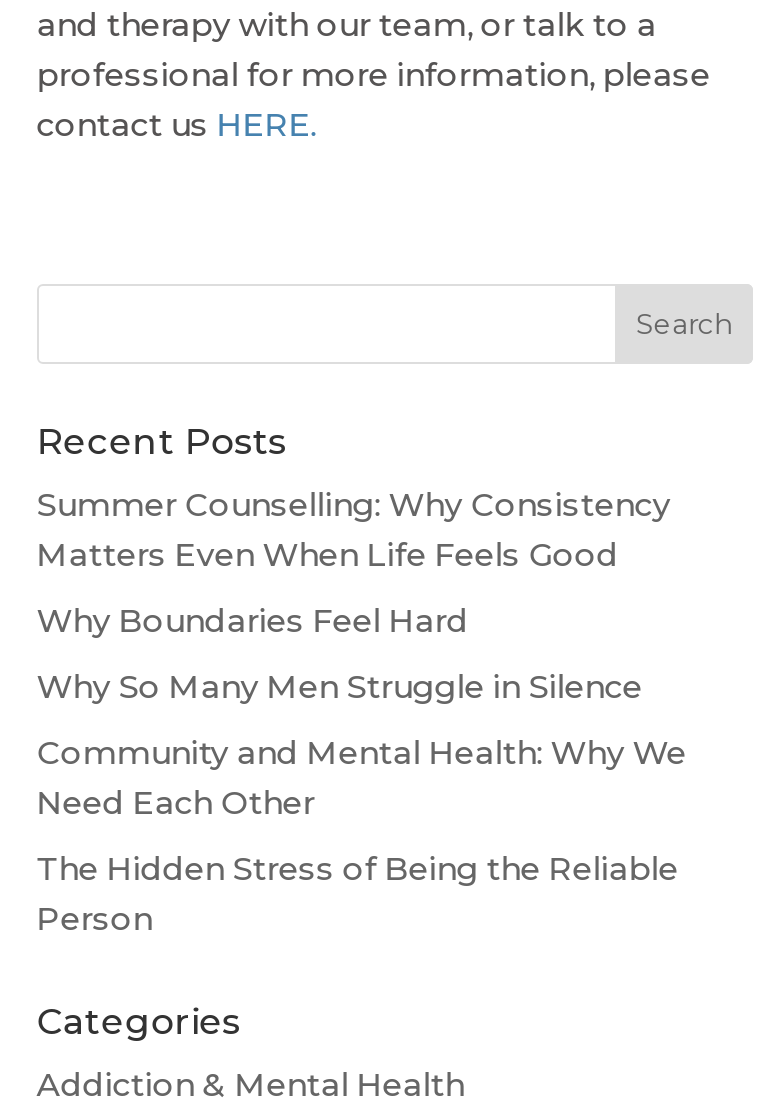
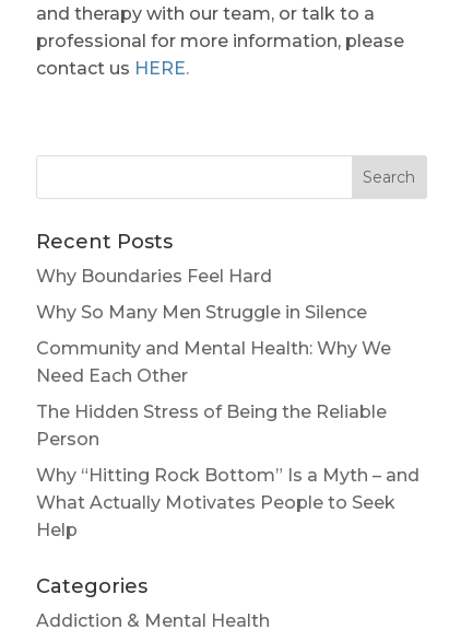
- Summer Counselling: Why Consistency
- Matters Even When Life Feels Good

moved up: Why Boundaries Feel Hard | Why So Many Men Struggle in Silence | Community and Mental Health: Why We | Need Each Other | The Hidden Stress of Being the Reliable | Person

+ Why “Hitting Rock Bottom” Is a Myth – and
+ What Actually Motivates People to Seek
+ Help
